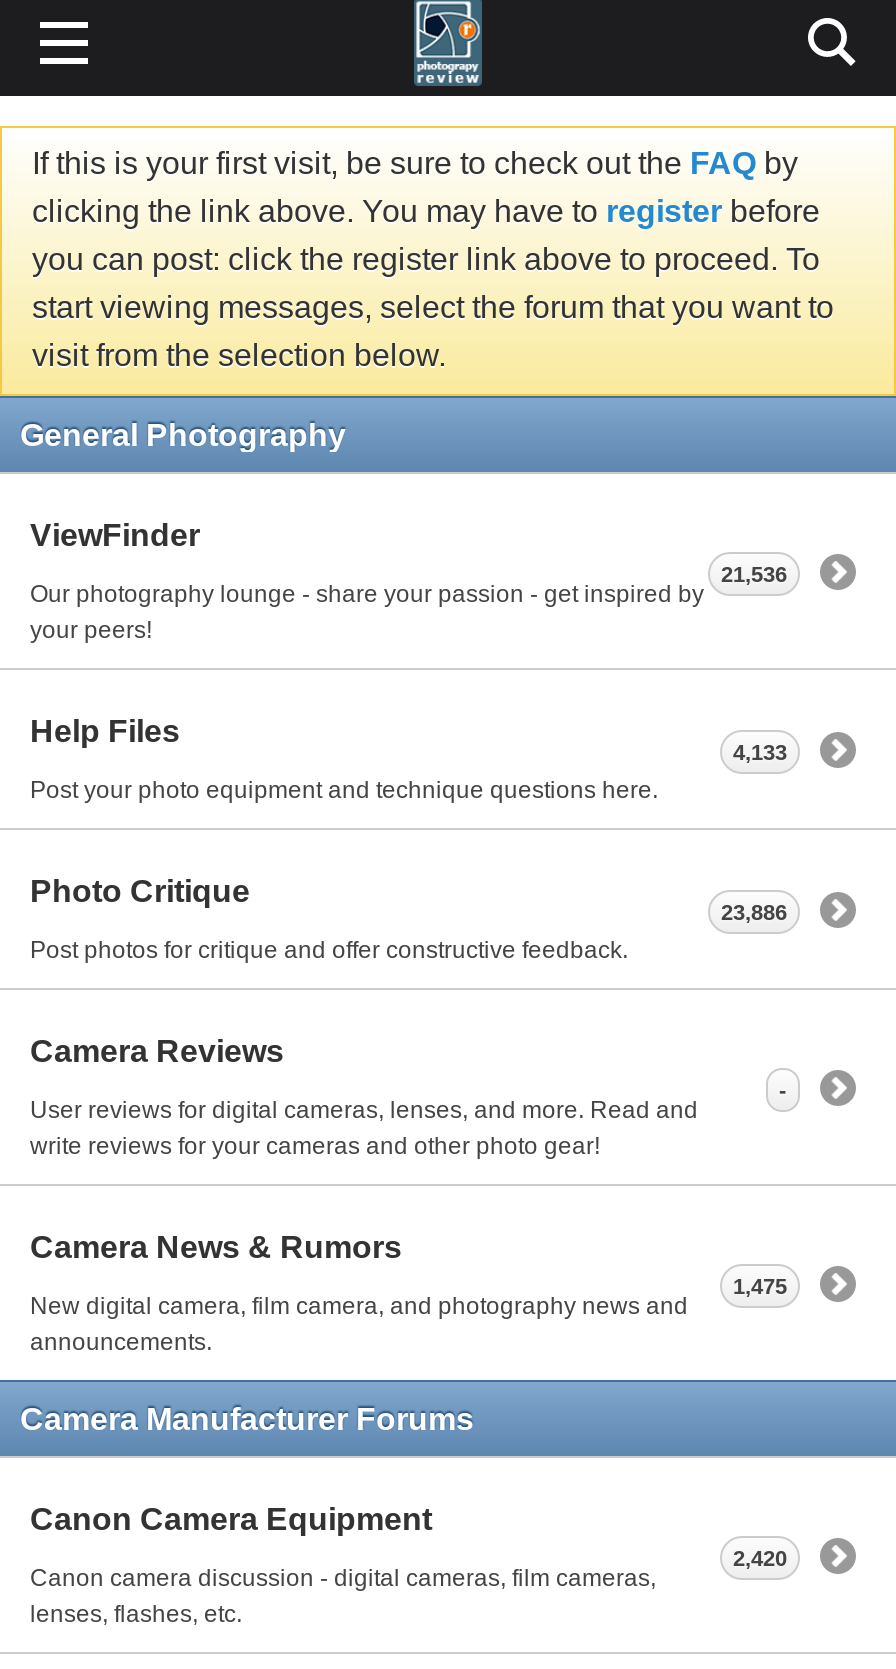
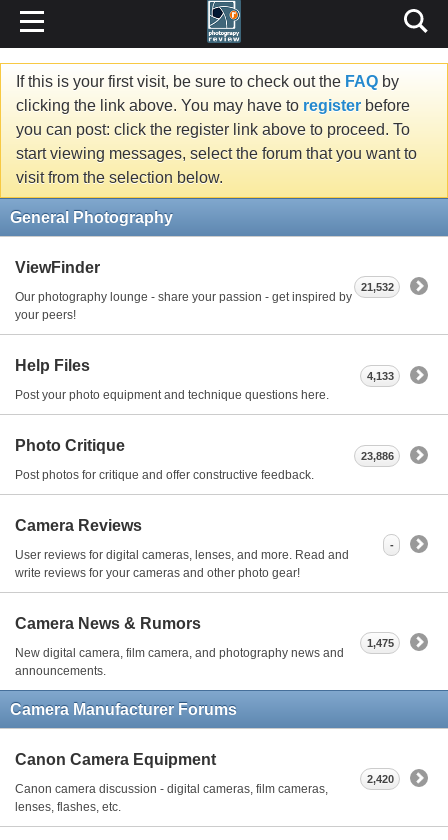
- 21,536
+ 21,532
